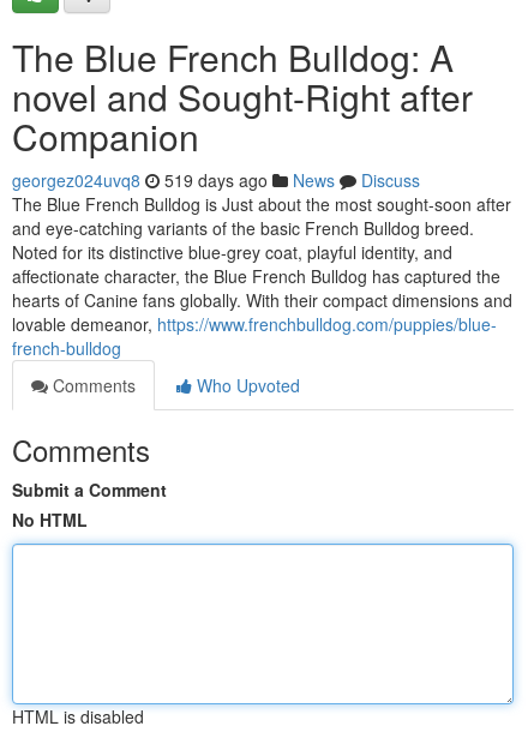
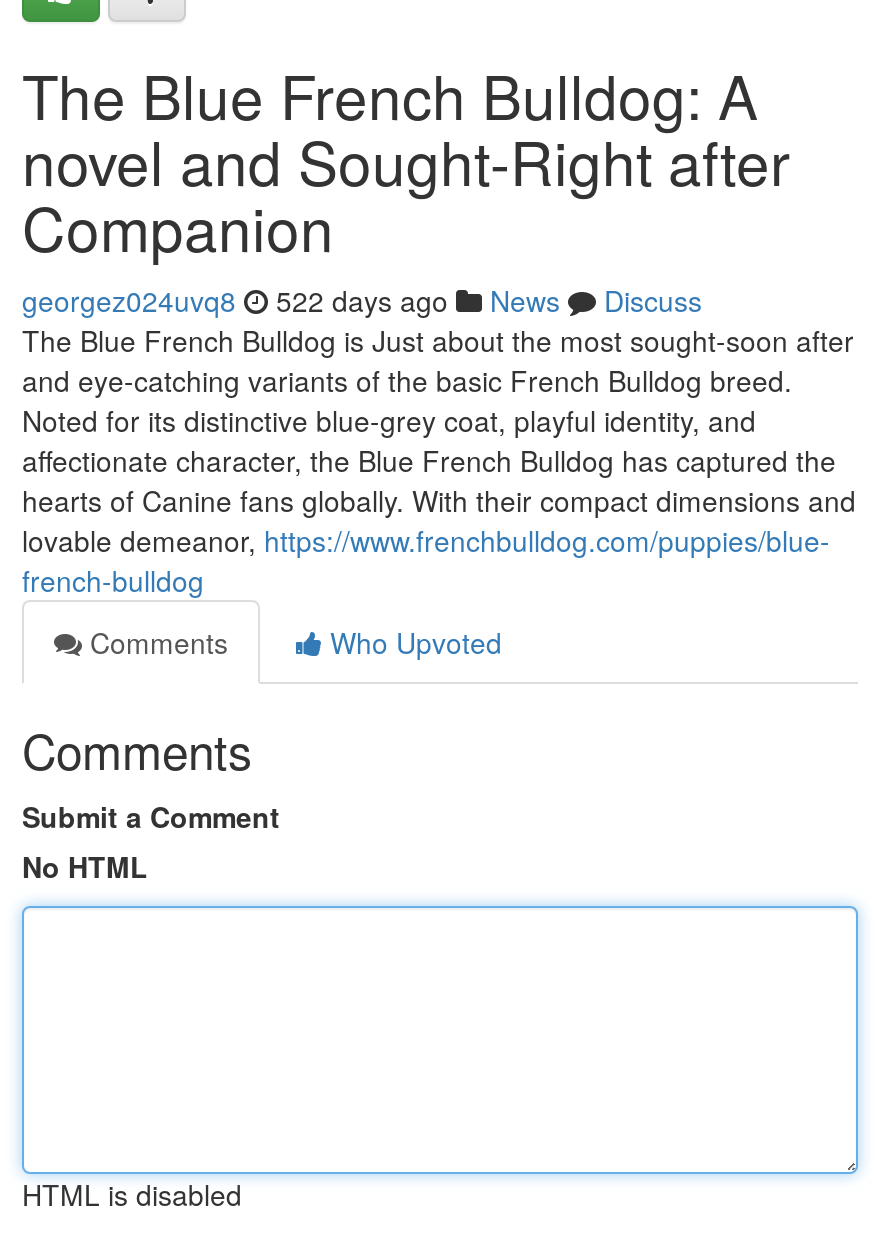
- georgez024uvq8 519 days ago News Discuss
+ georgez024uvq8 522 days ago News Discuss
